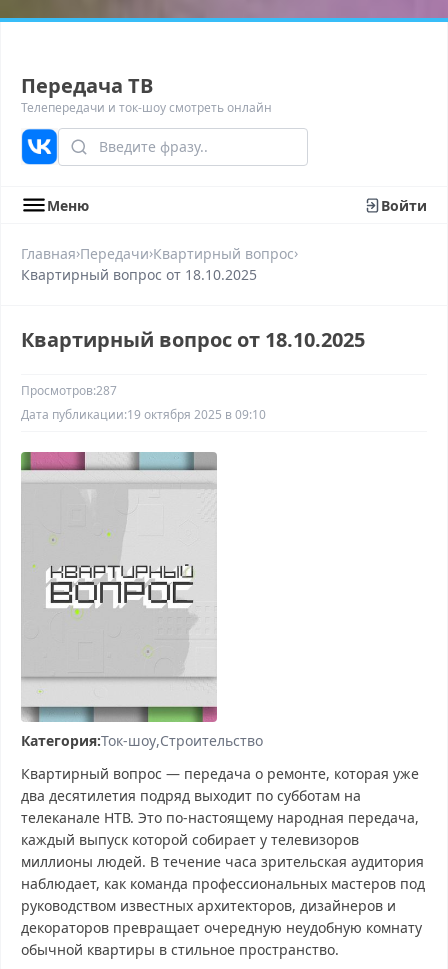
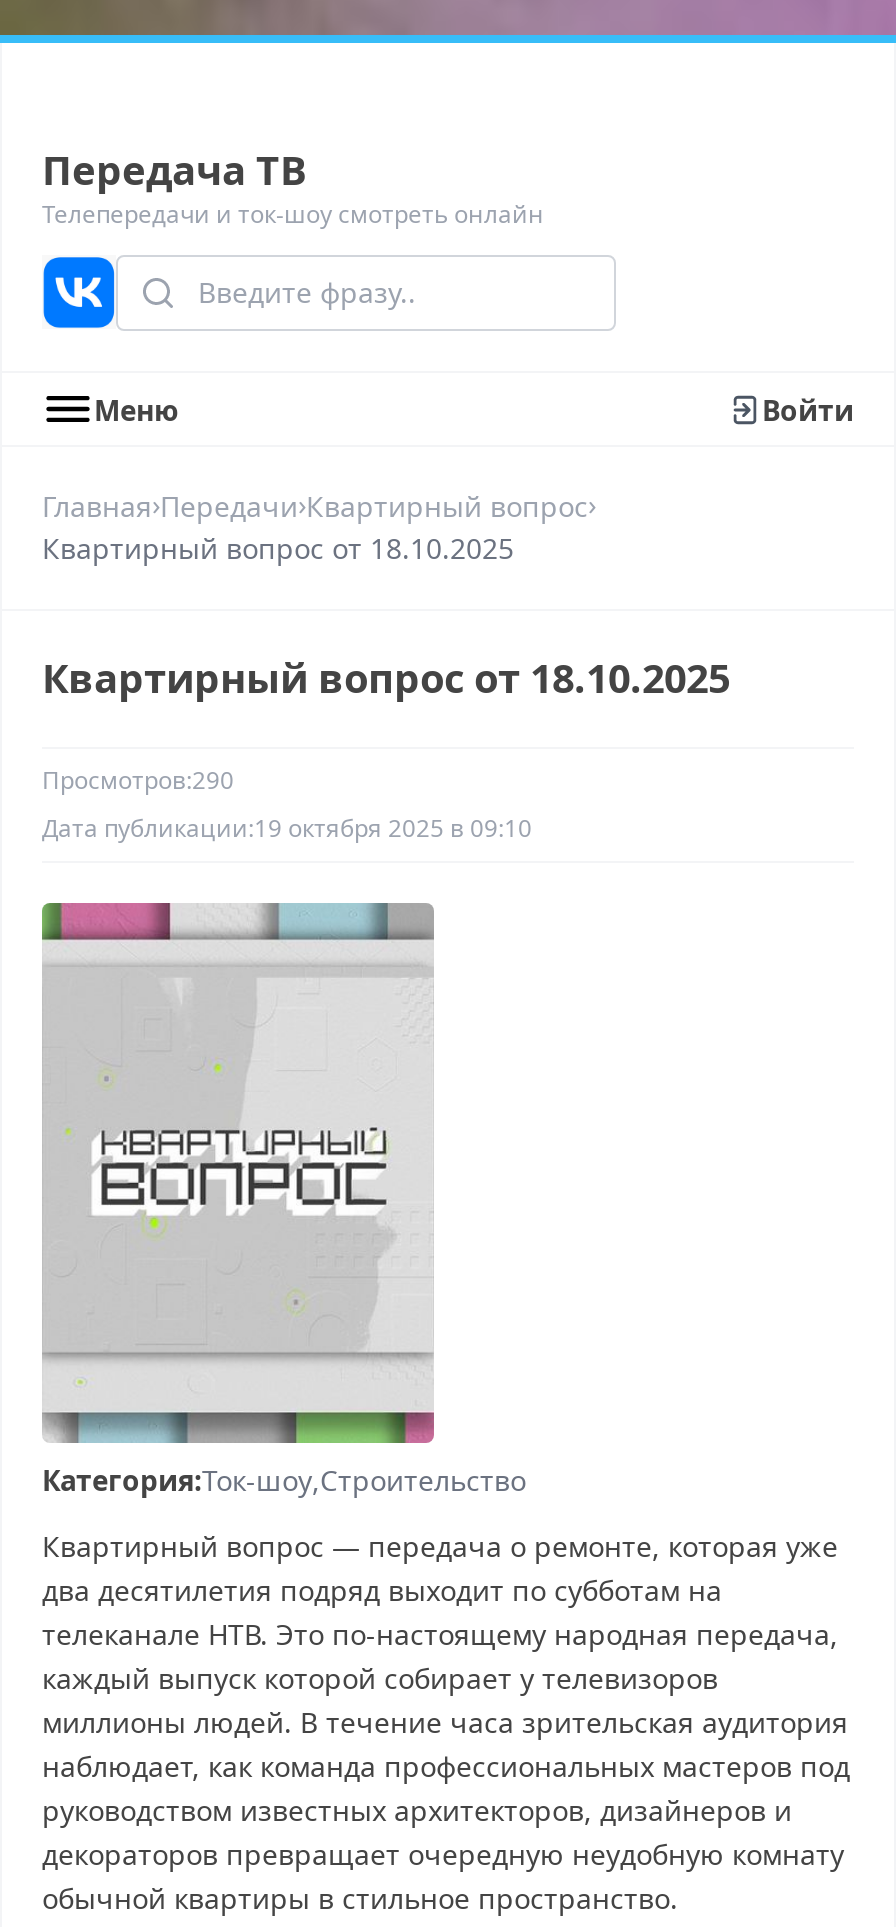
- Просмотров:287
+ Просмотров:290
